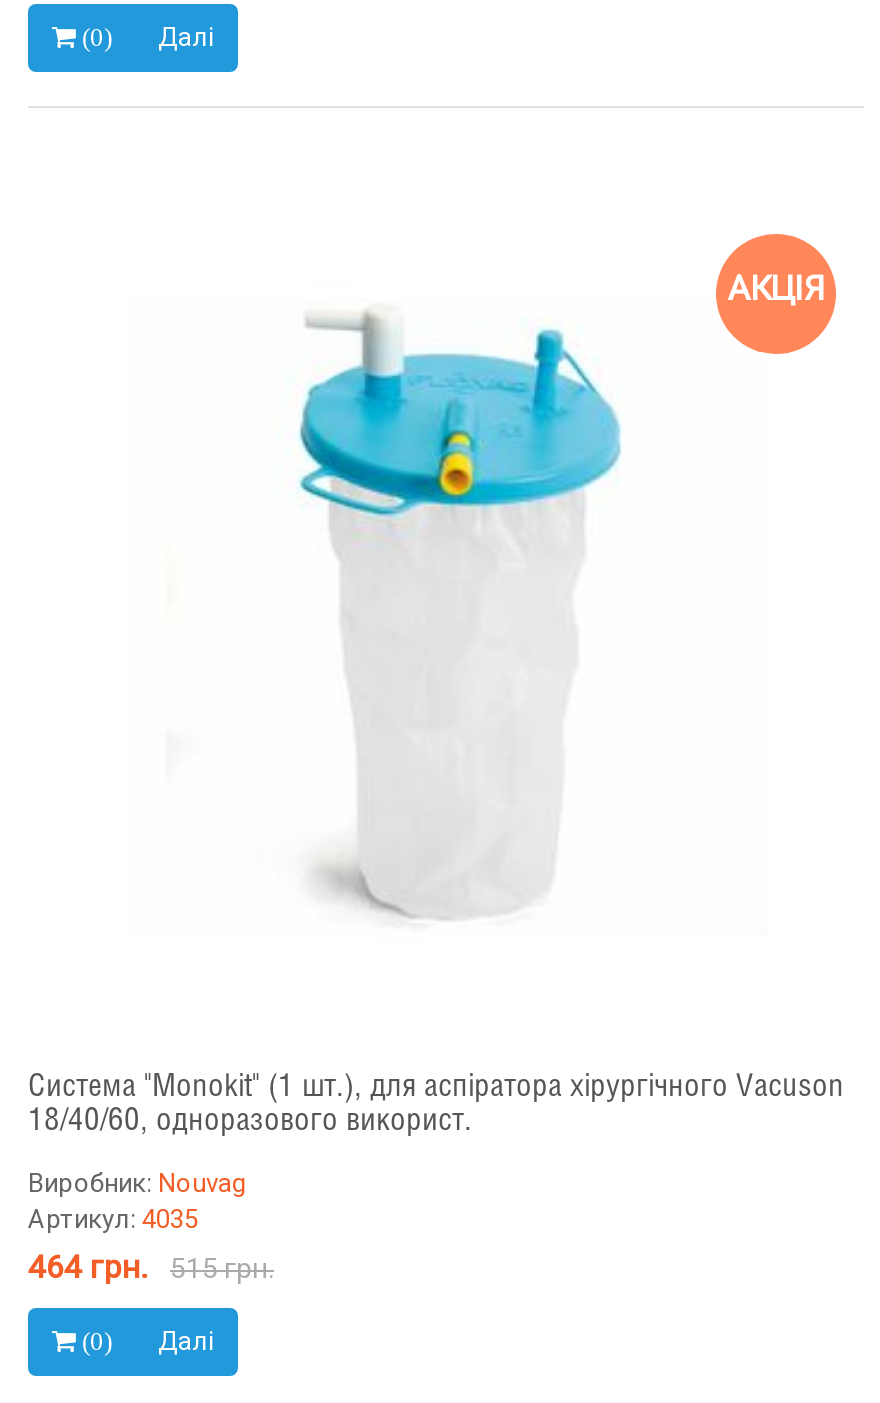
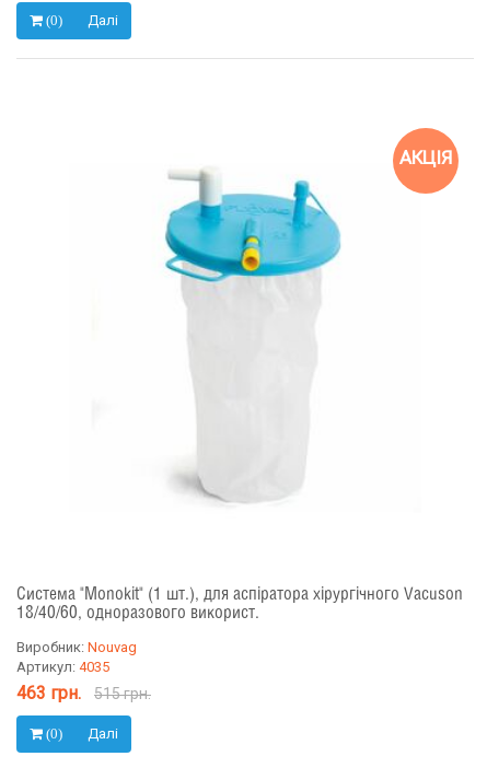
- 464 грн. 515 грн.
+ 463 грн. 515 грн.
